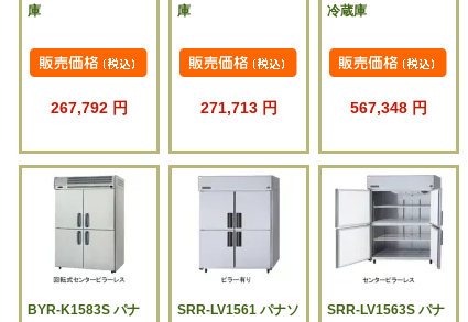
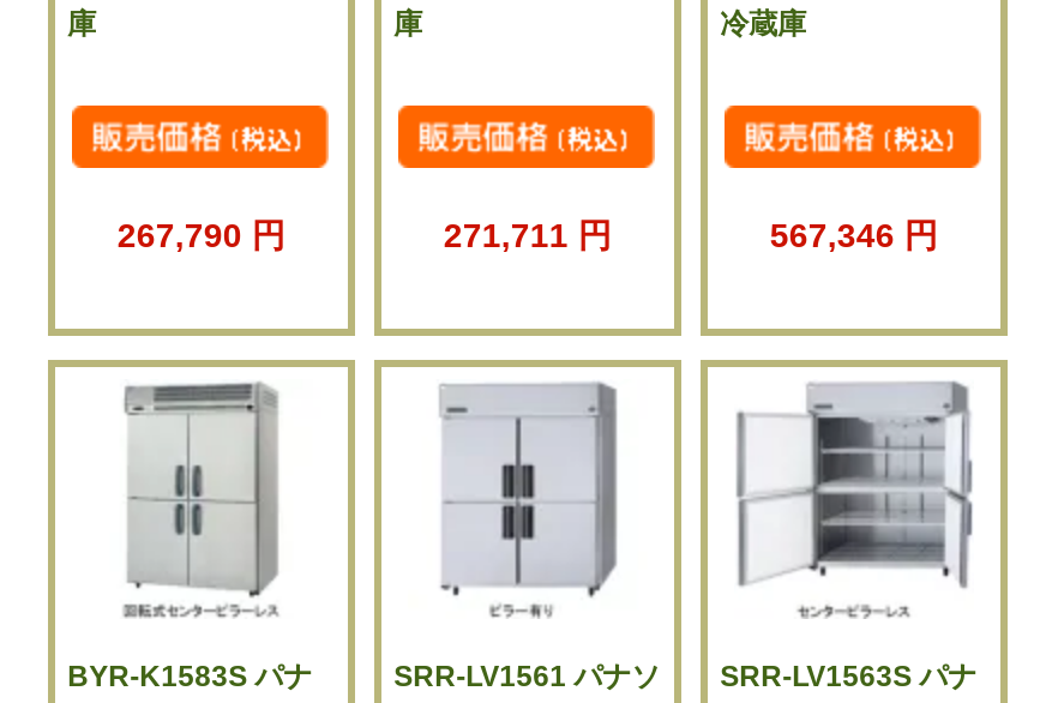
- 267,792 円
+ 267,790 円

- 271,713 円
+ 271,711 円

- 567,348 円
+ 567,346 円
